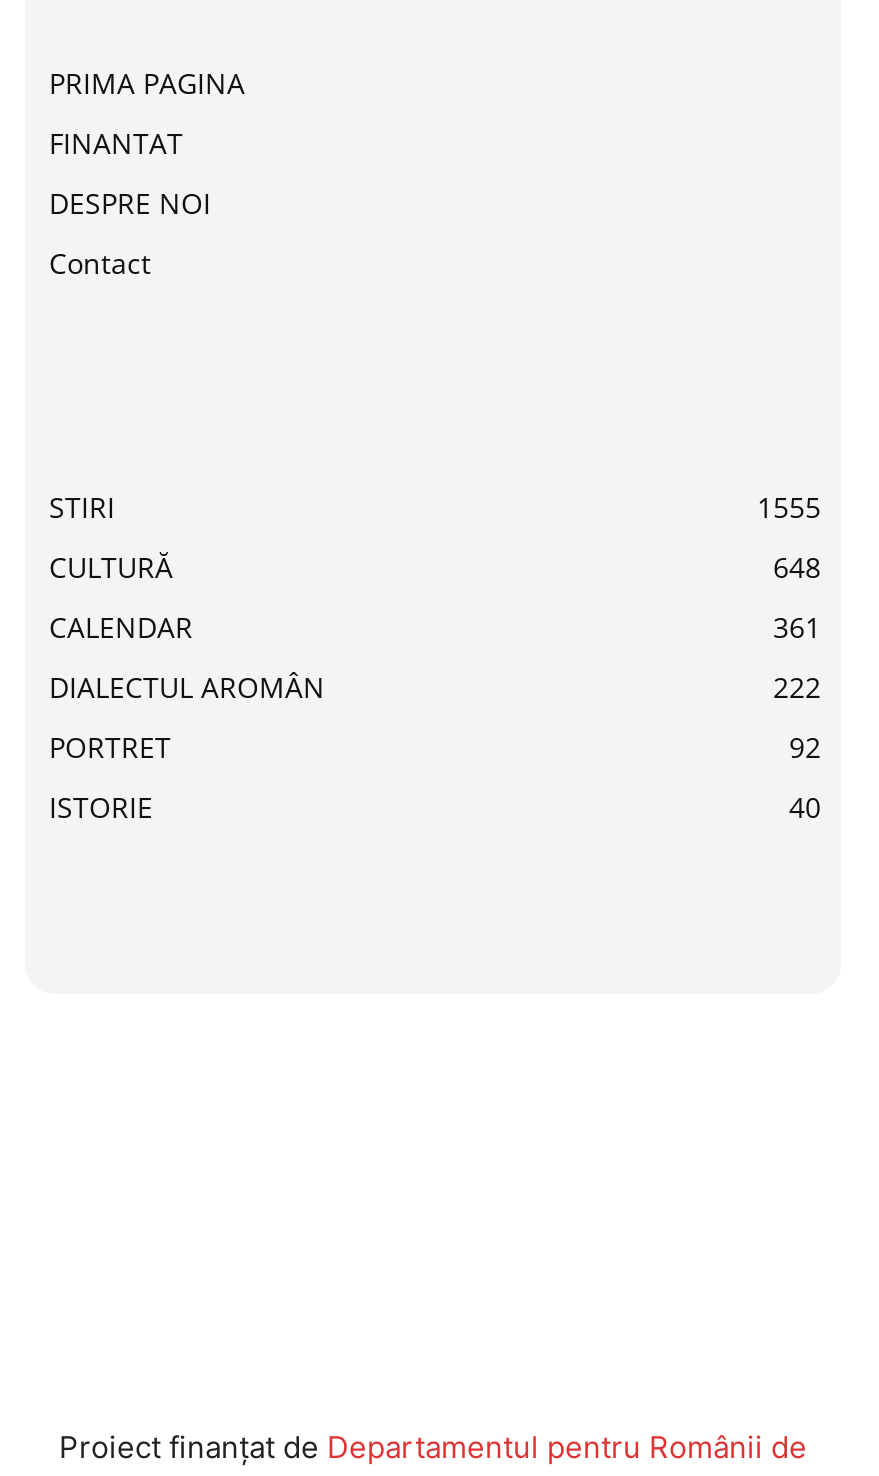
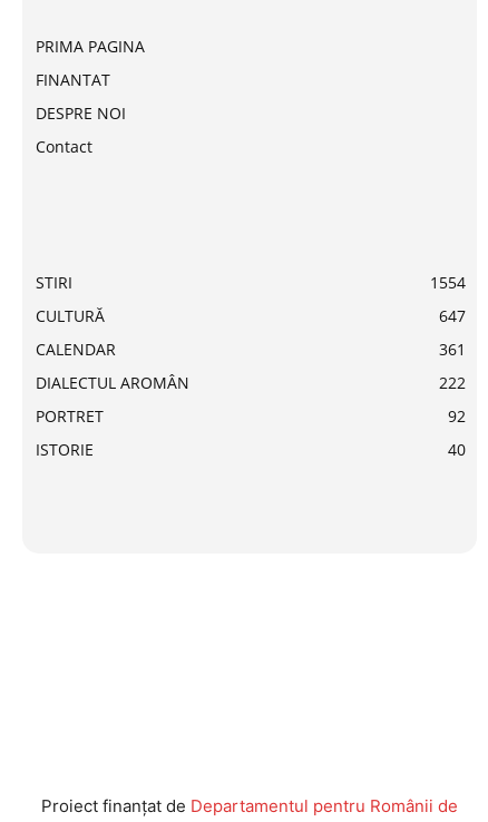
- 1555
+ 1554

- 648
+ 647
